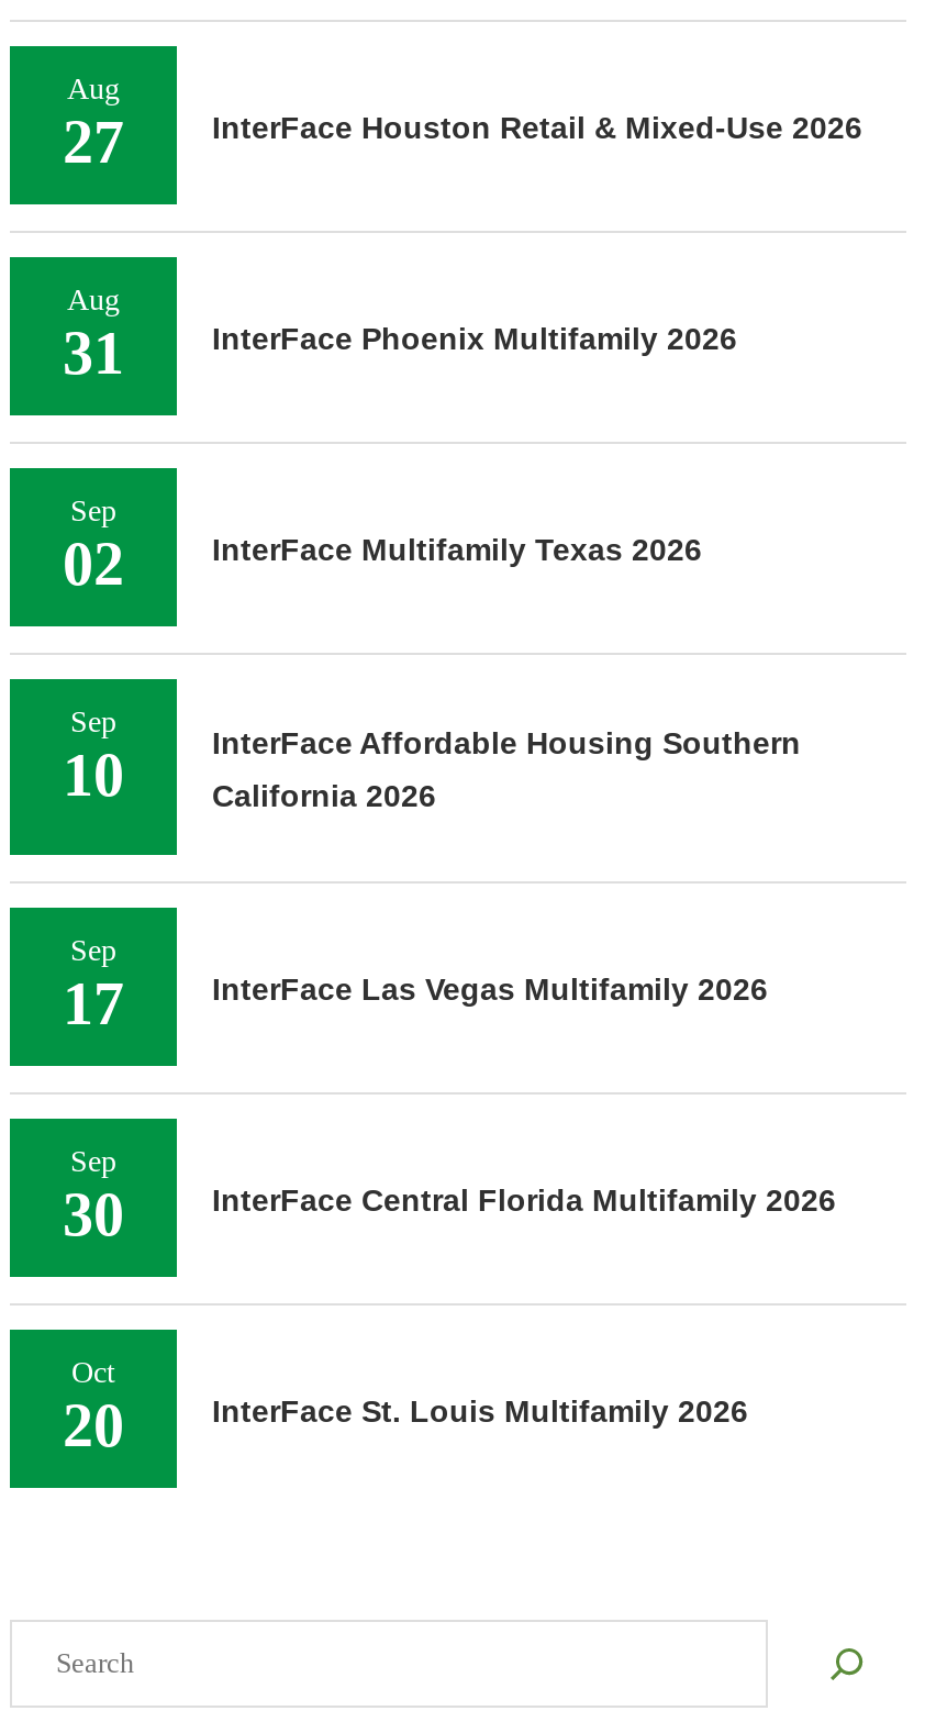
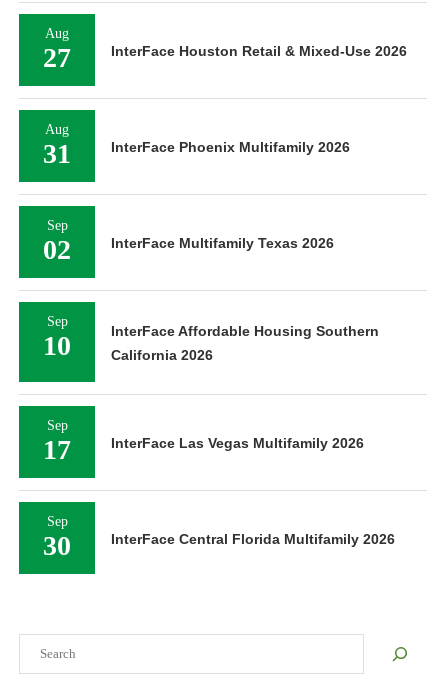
- Oct
- 20
- InterFace St. Louis Multifamily 2026
